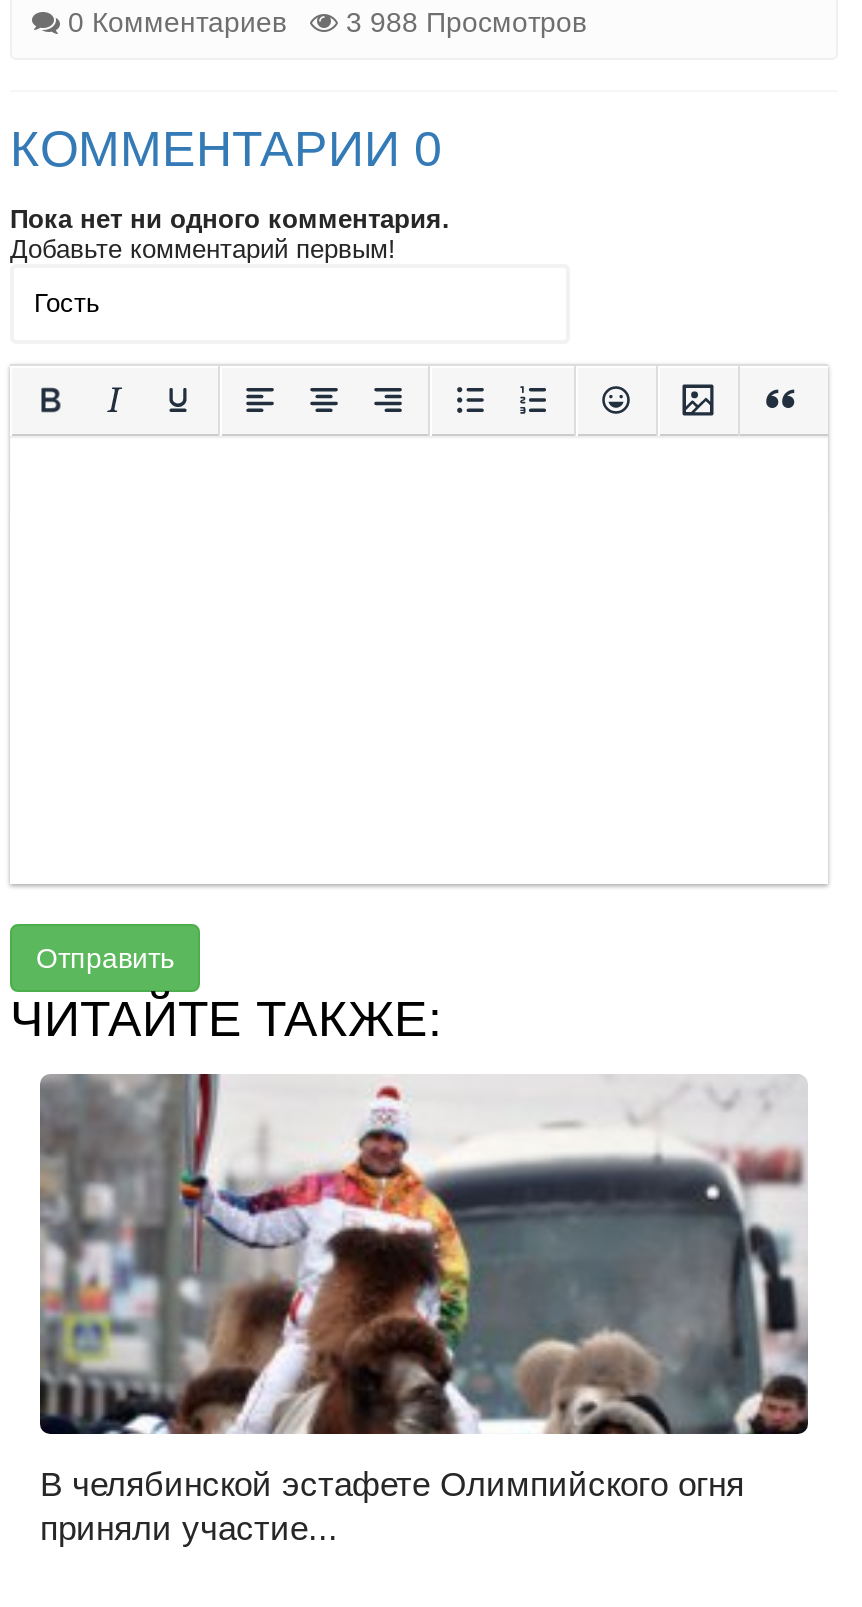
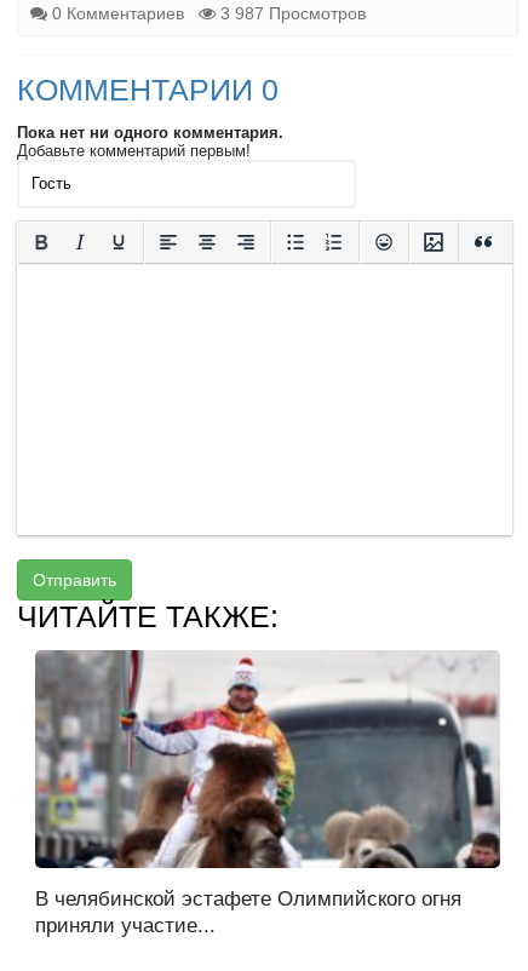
- 0 Комментариев 3 988 Просмотров
+ 0 Комментариев 3 987 Просмотров
